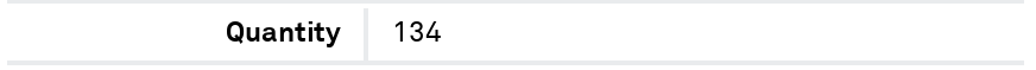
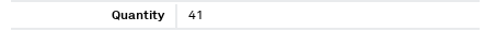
- Quantity 134
+ Quantity 41
